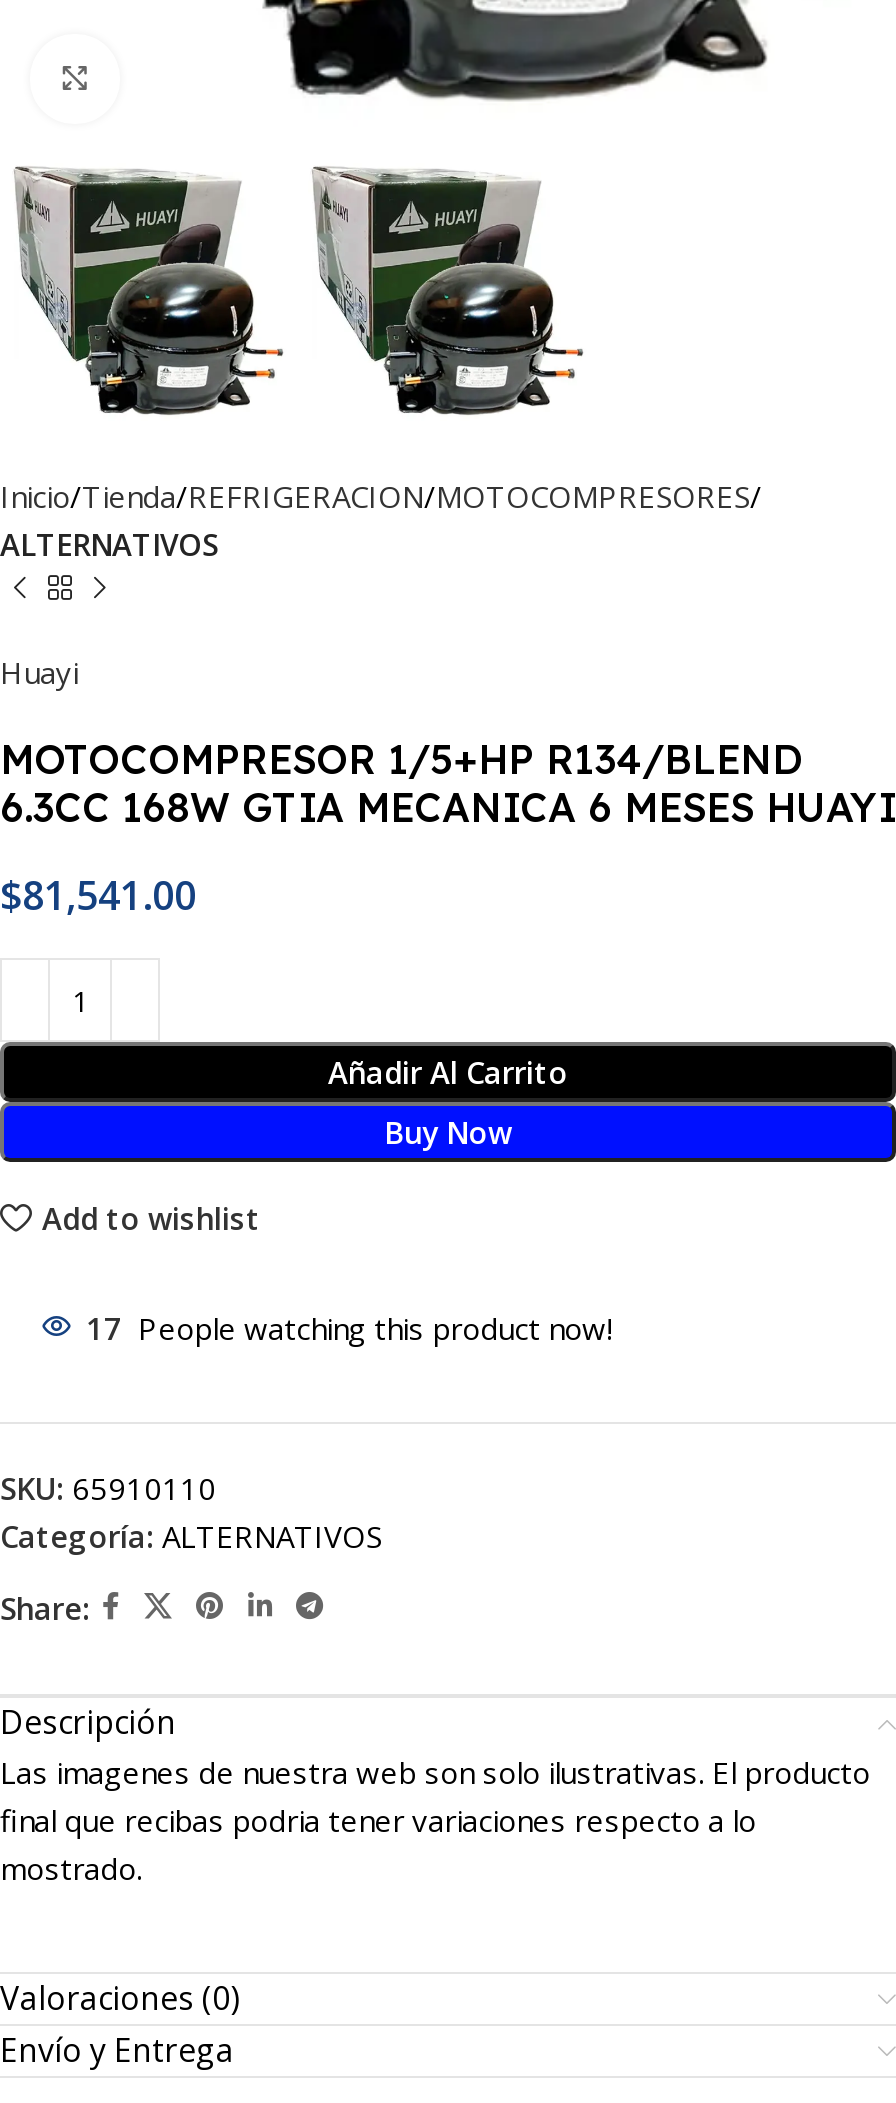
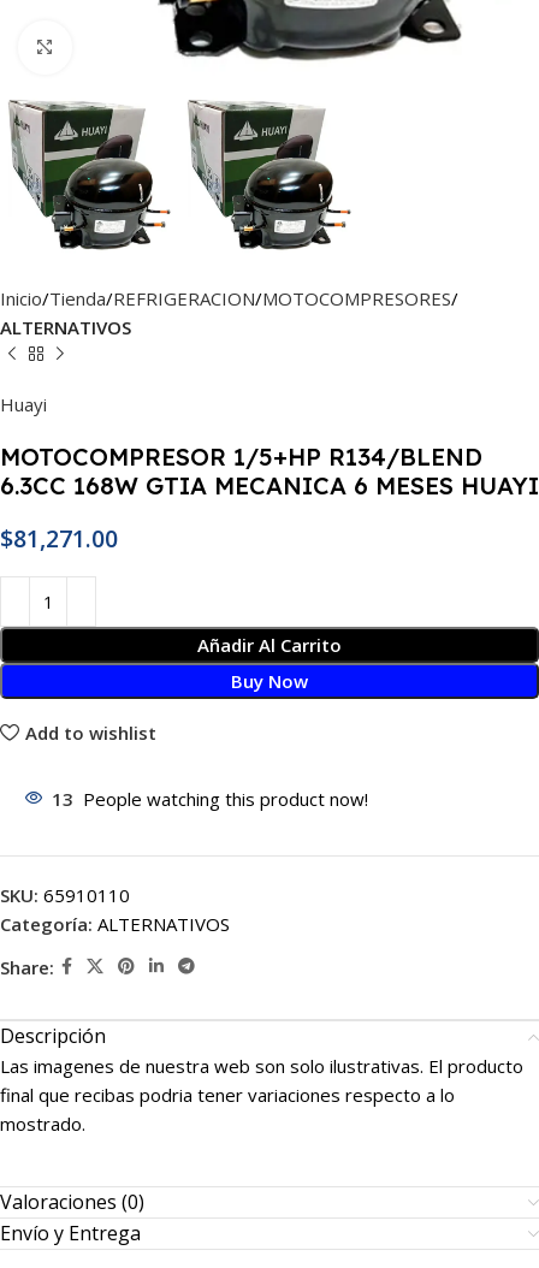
- $81,541.00
+ $81,271.00

- 17 People watching this product now!
+ 13 People watching this product now!
